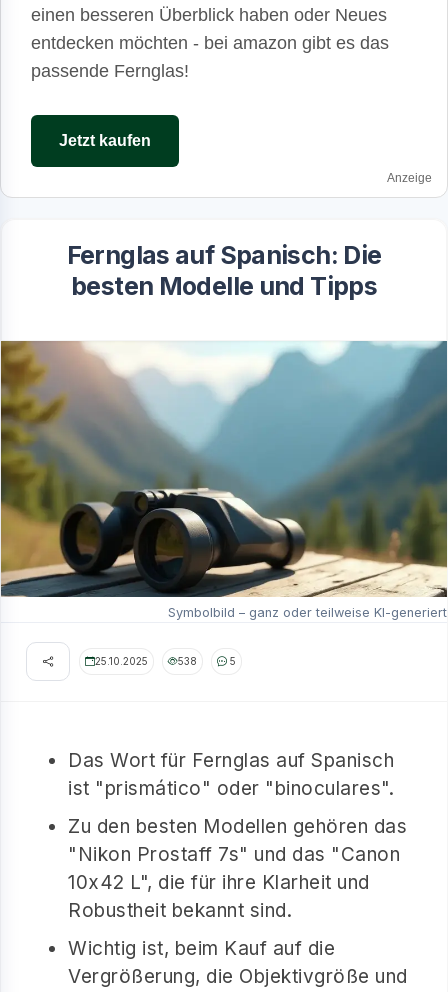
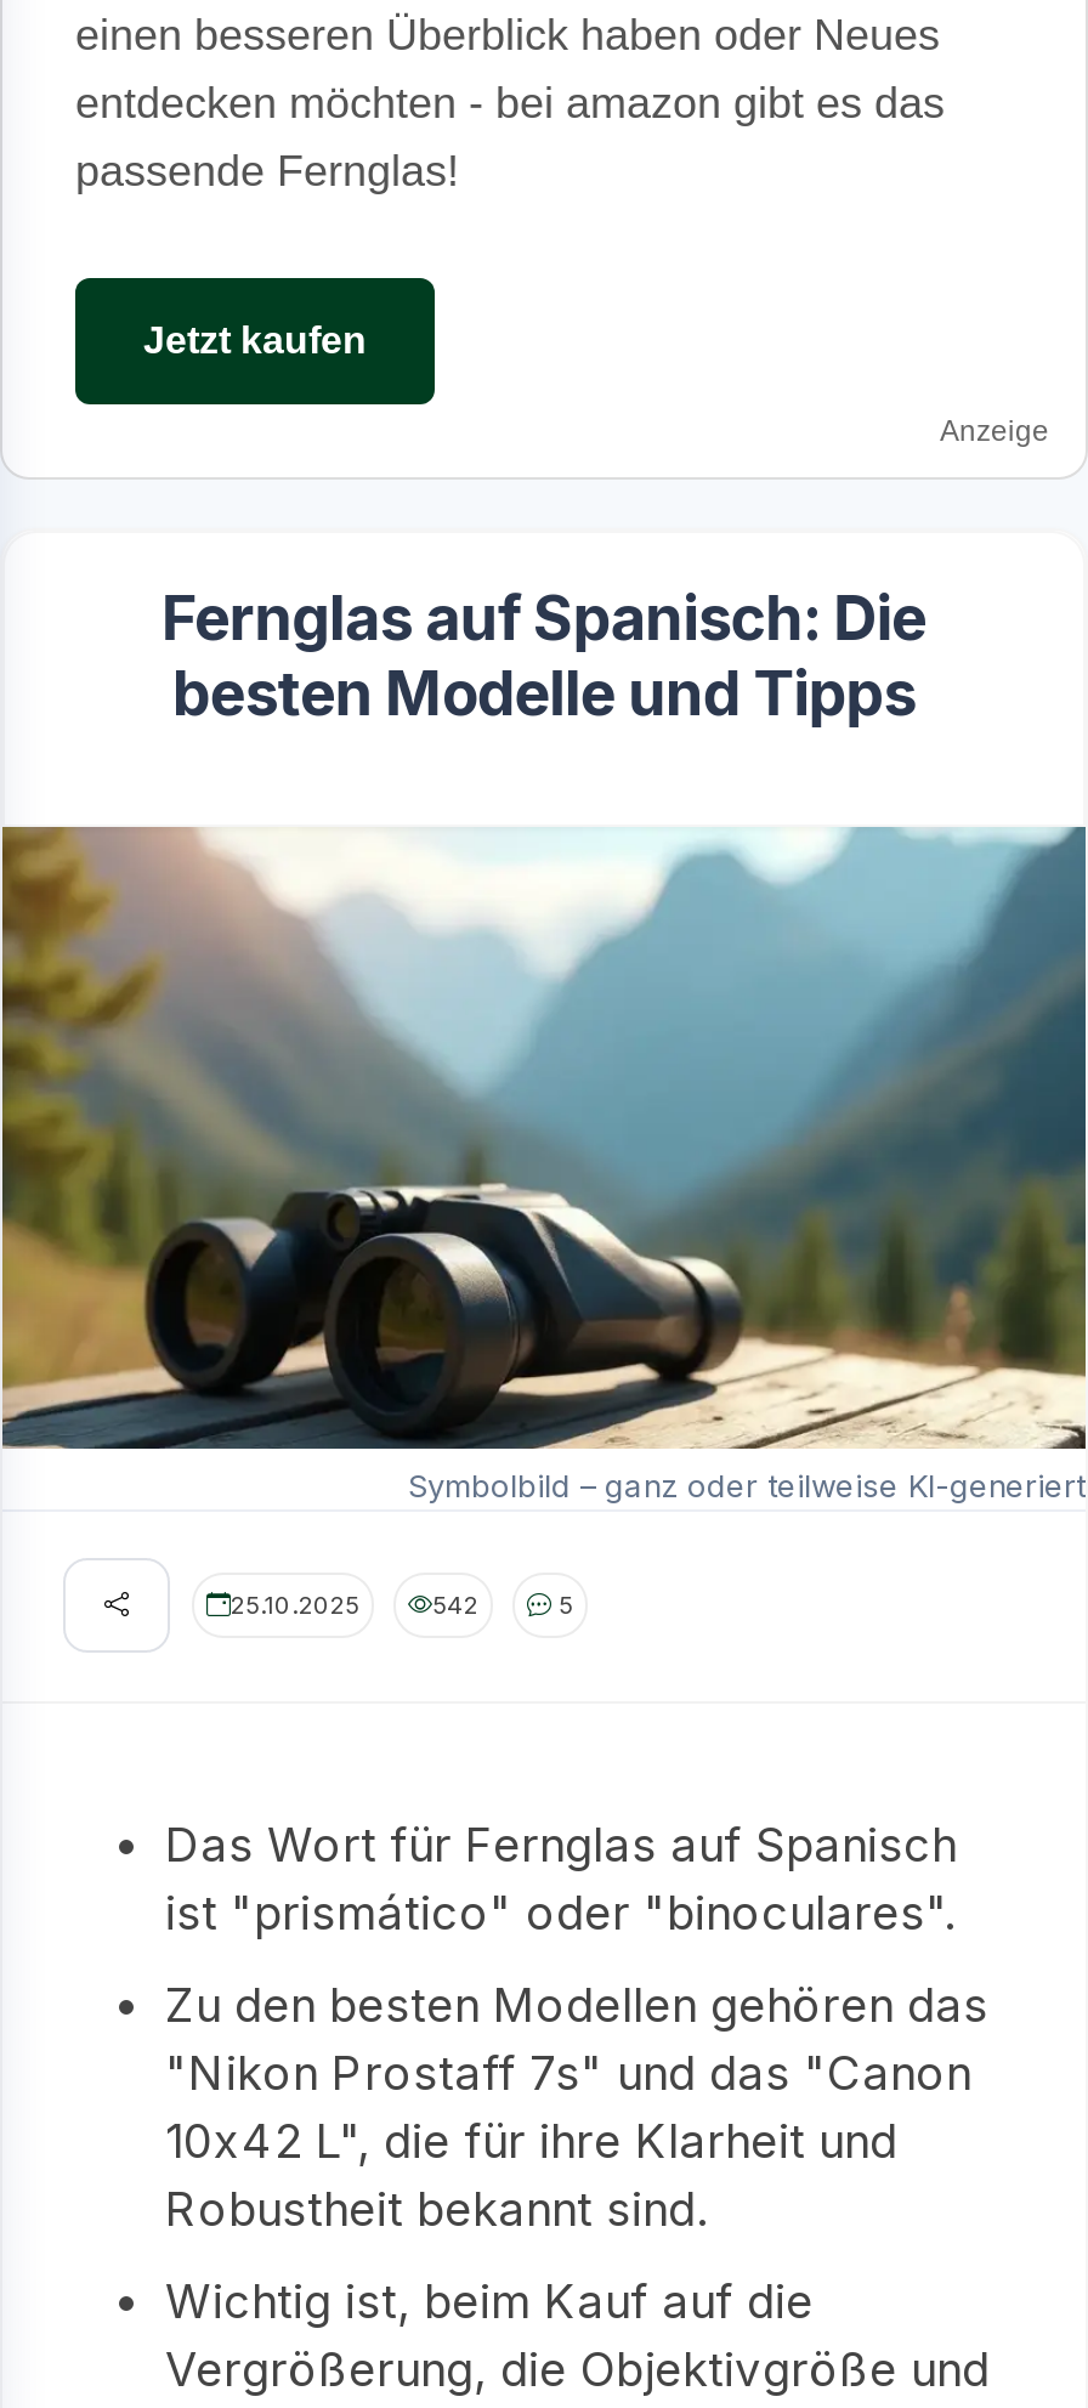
- 538
+ 542
